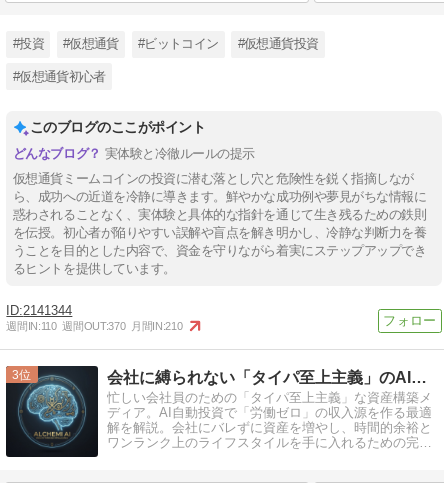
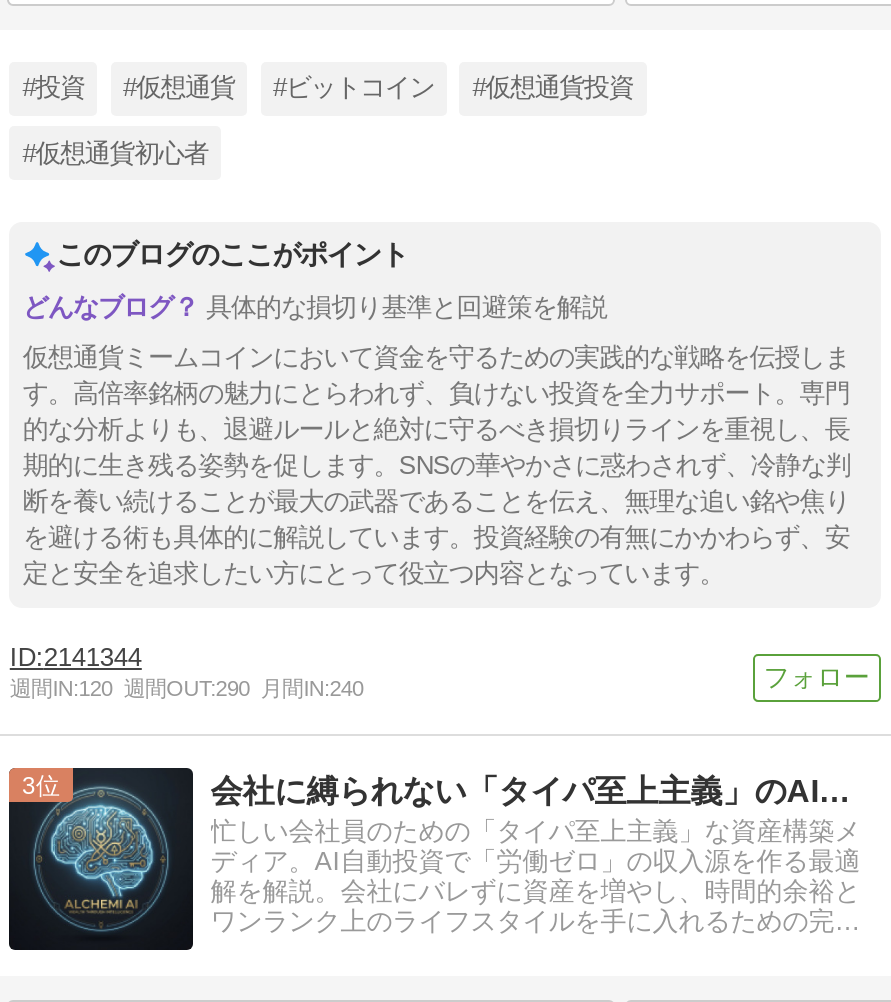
- 実体験と冷徹ルールの提示
+ 具体的な損切り基準と回避策を解説

- 仮想通貨ミームコインの投資に潜む落とし穴と危険性を鋭く指摘しなが
- ら、成功への近道を冷静に導きます。鮮やかな成功例や夢見がちな情報に
- 惑わされることなく、実体験と具体的な指針を通じて生き残るための鉄則
- を伝授。初心者が陥りやすい誤解や盲点を解き明かし、冷静な判断力を養
- うことを目的とした内容で、資金を守りながら着実にステップアップでき
- るヒントを提供しています。
+ 仮想通貨ミームコインにおいて資金を守るための実践的な戦略を伝授しま
+ す。高倍率銘柄の魅力にとらわれず、負けない投資を全力サポート。専門
+ 的な分析よりも、退避ルールと絶対に守るべき損切りラインを重視し、長
+ 期的に生き残る姿勢を促します。SNSの華やかさに惑わされず、冷静な判
+ 断を養い続けることが最大の武器であることを伝え、無理な追い銘や焦り
+ を避ける術も具体的に解説しています。投資経験の有無にかかわらず、安
+ 定と安全を追求したい方にとって役立つ内容となっています。

- 週間IN:110 週間OUT:370 月間IN:210
+ 週間IN:120 週間OUT:290 月間IN:240
